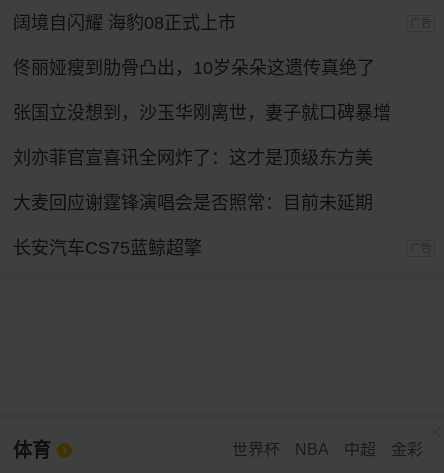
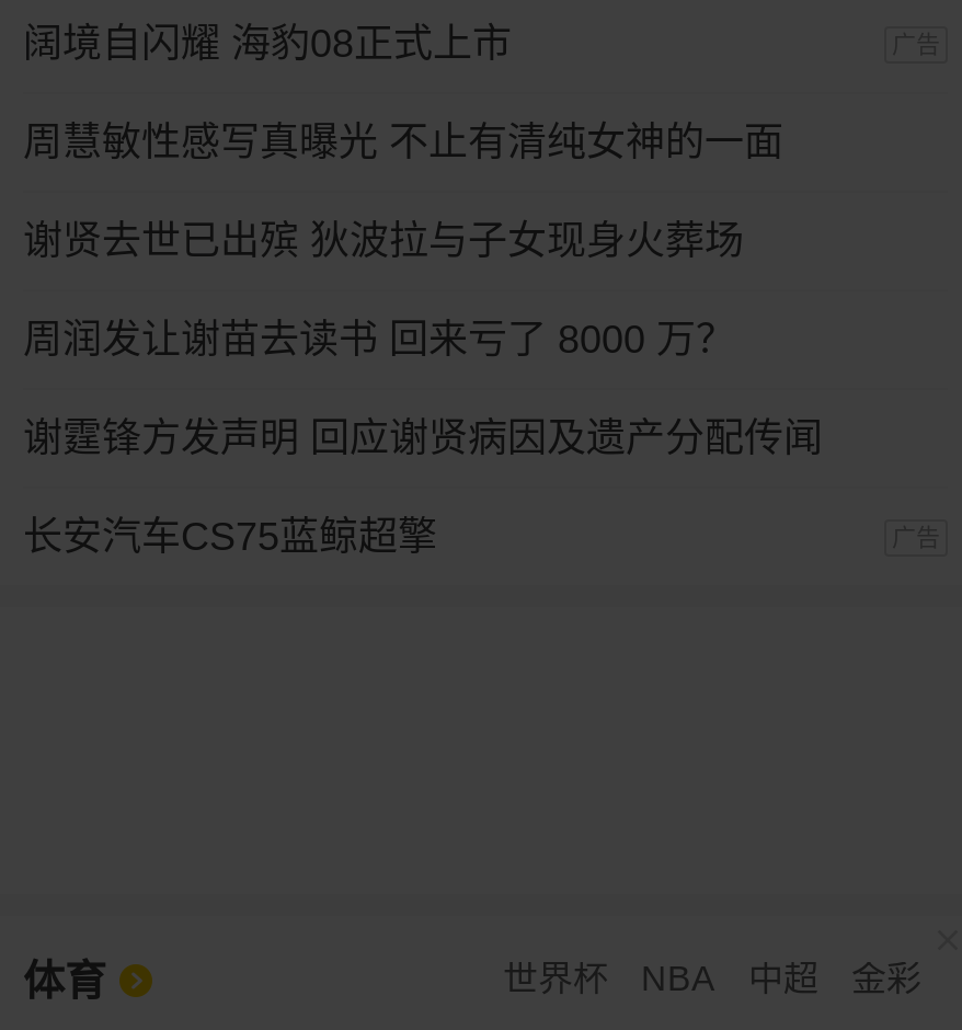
- 佟丽娅瘦到肋骨凸出，10岁朵朵这遗传真绝了
+ 周慧敏性感写真曝光 不止有清纯女神的一面

- 张国立没想到，沙玉华刚离世，妻子就口碑暴增
+ 谢贤去世已出殡 狄波拉与子女现身火葬场

- 刘亦菲官宣喜讯全网炸了：这才是顶级东方美
+ 周润发让谢苗去读书 回来亏了 8000 万？

- 大麦回应谢霆锋演唱会是否照常：目前未延期
+ 谢霆锋方发声明 回应谢贤病因及遗产分配传闻
